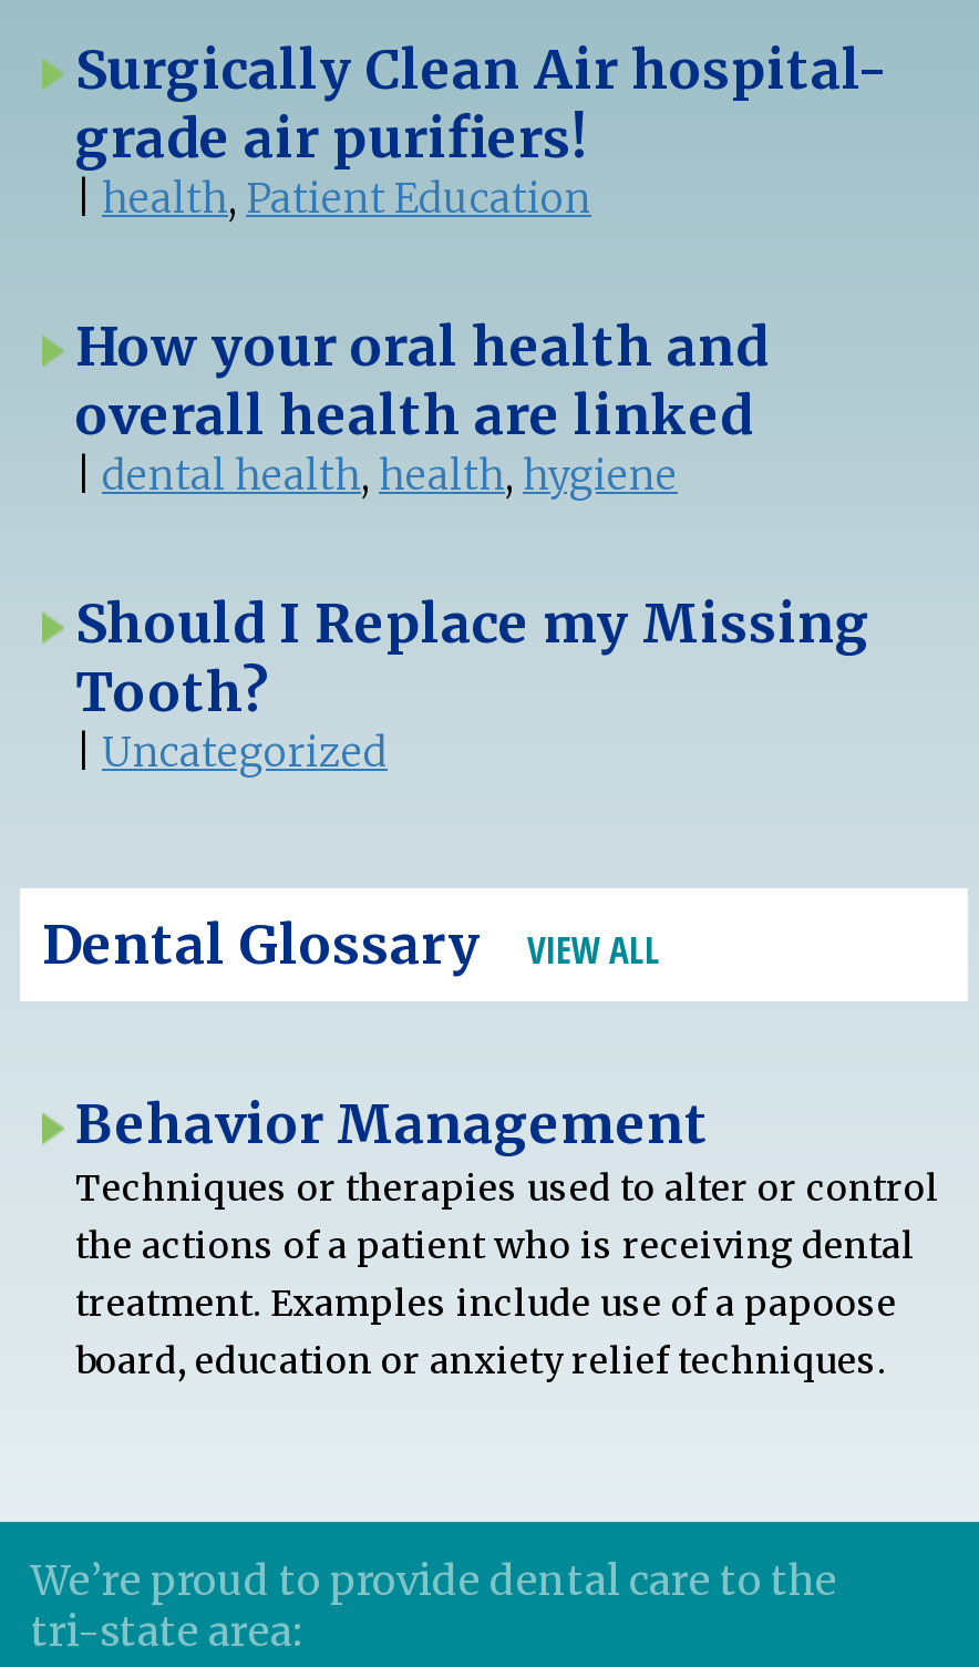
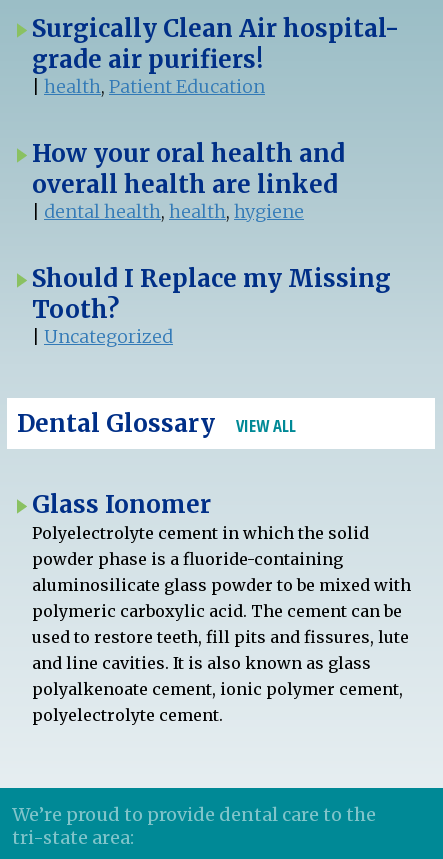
- Behavior Management
- Techniques or therapies used to alter or control
- the actions of a patient who is receiving dental
- treatment. Examples include use of a papoose
- board, education or anxiety relief techniques.
+ Glass Ionomer
+ Polyelectrolyte cement in which the solid
+ powder phase is a fluoride-containing
+ aluminosilicate glass powder to be mixed with
+ polymeric carboxylic acid. The cement can be
+ used to restore teeth, fill pits and fissures, lute
+ and line cavities. It is also known as glass
+ polyalkenoate cement, ionic polymer cement,
+ polyelectrolyte cement.
